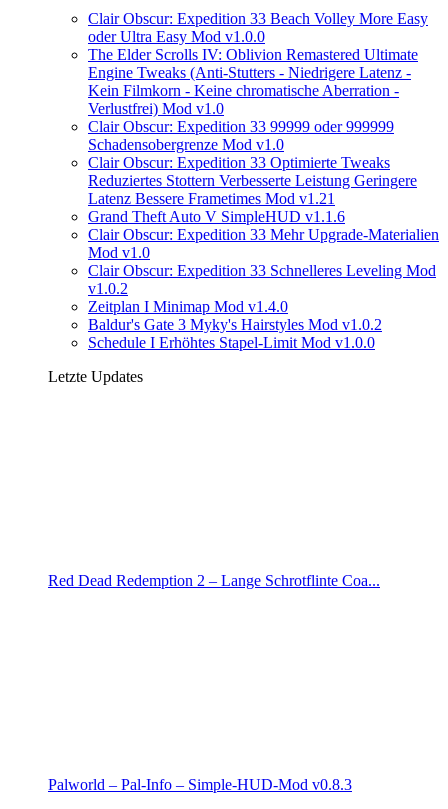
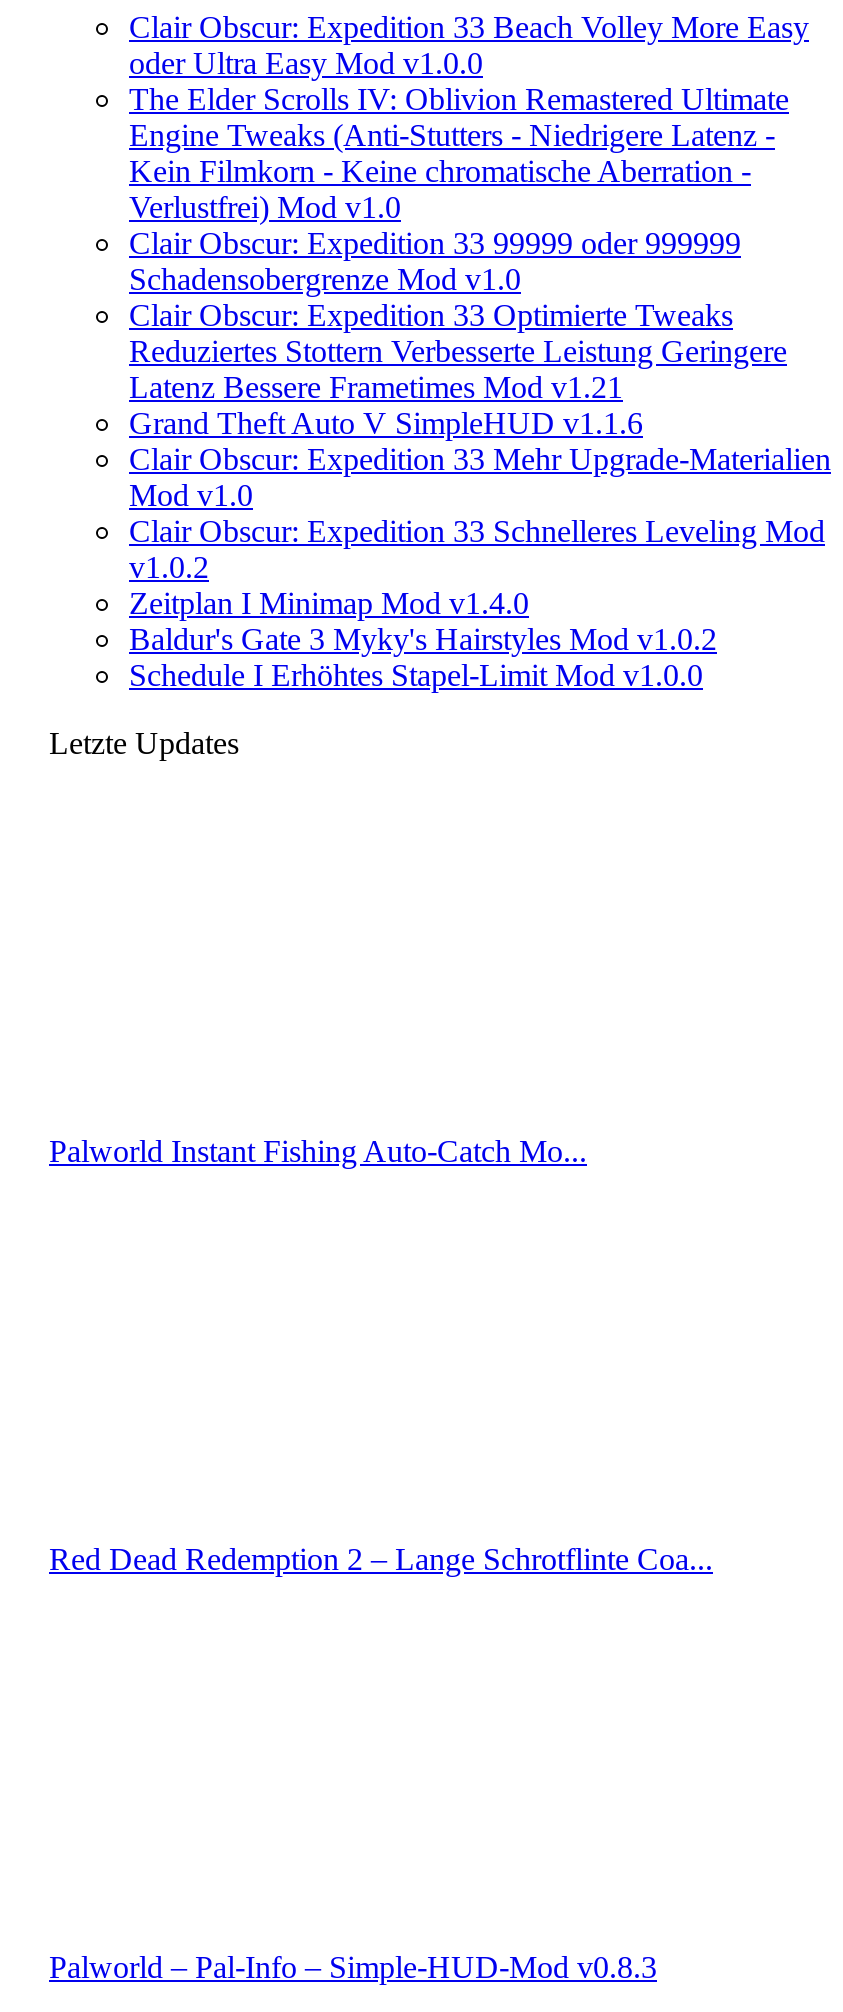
+ Palworld Instant Fishing Auto-Catch Mo...
